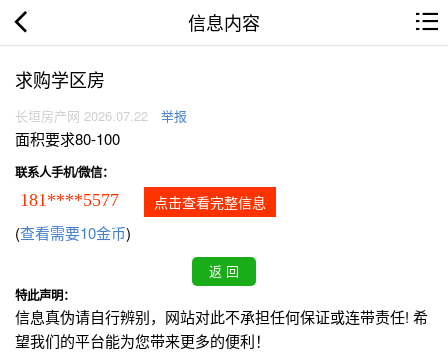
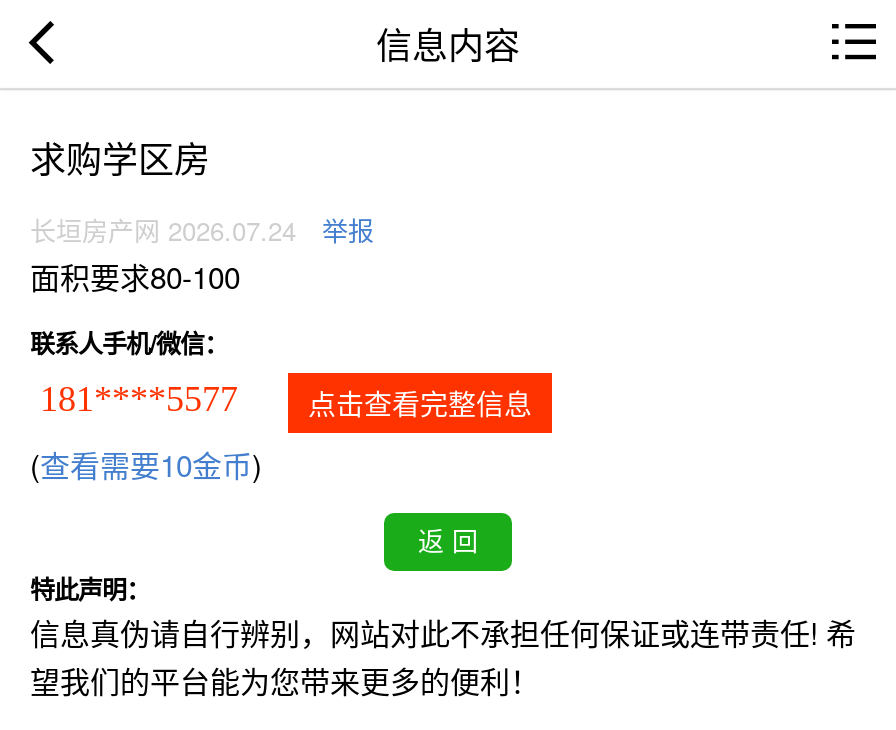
- 长垣房产网 2026.07.22 举报
+ 长垣房产网 2026.07.24 举报
